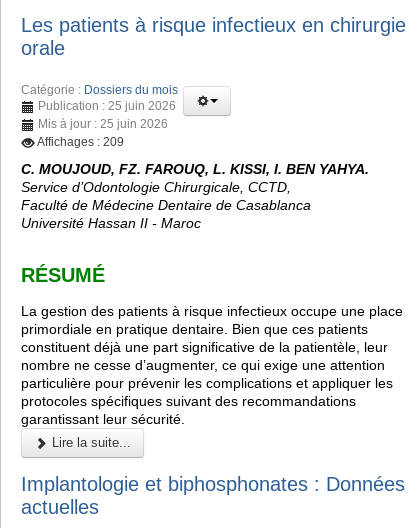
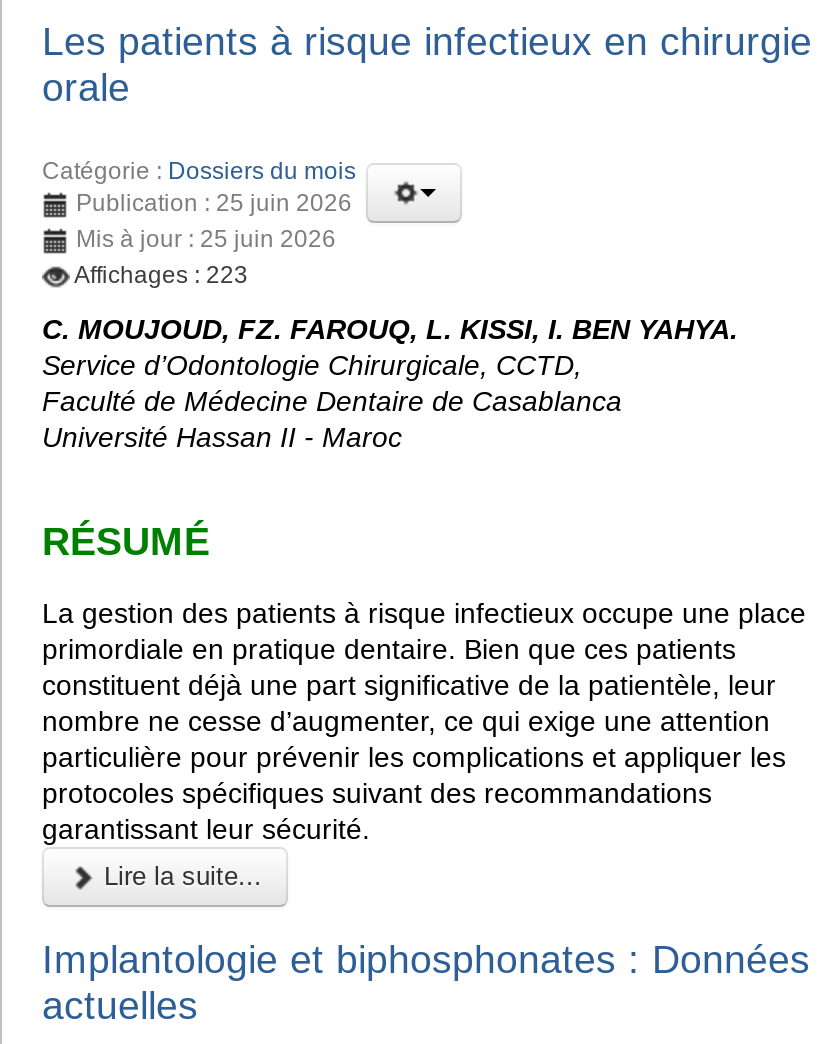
- Affichages : 209
+ Affichages : 223
